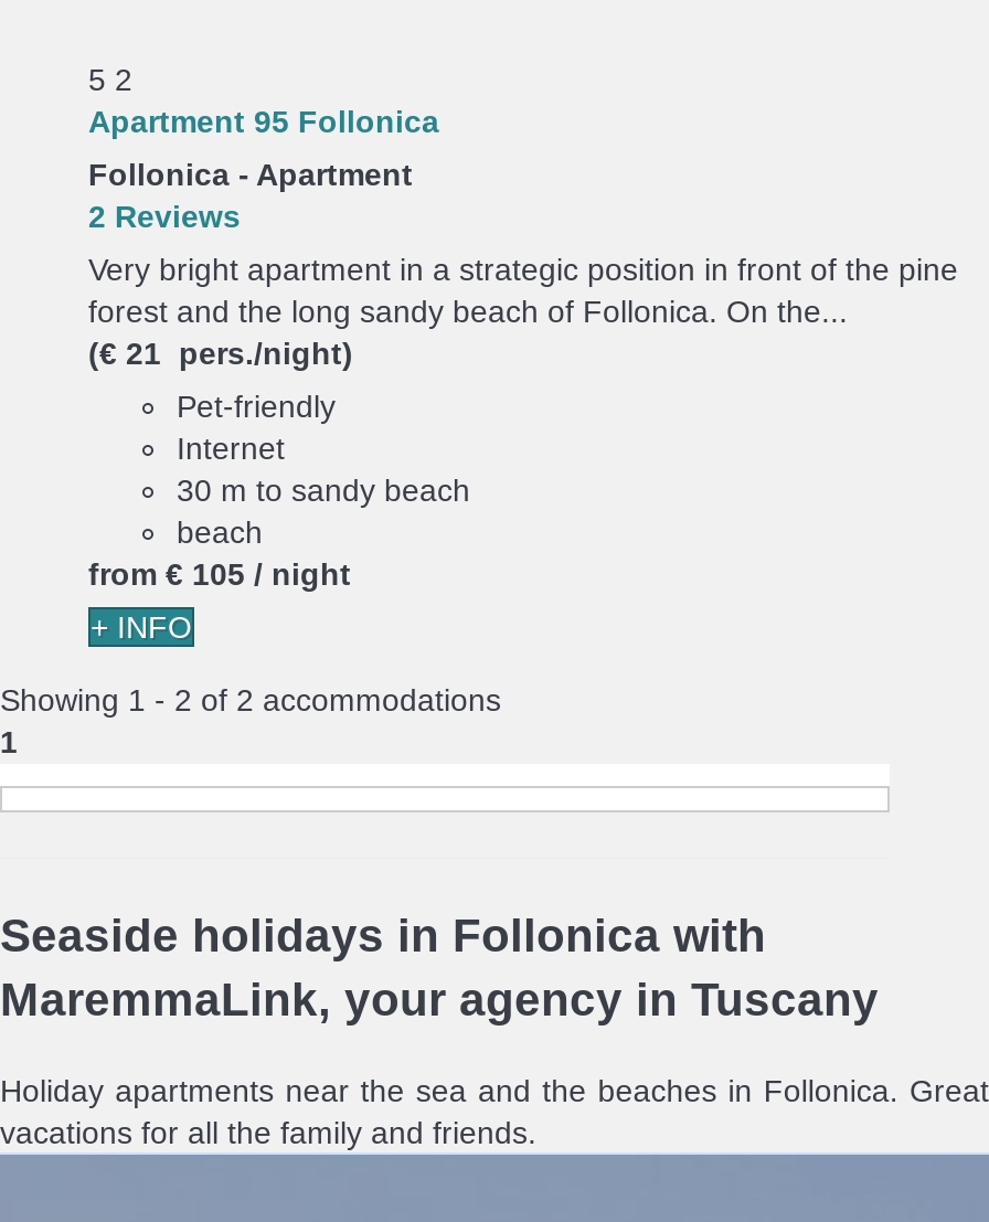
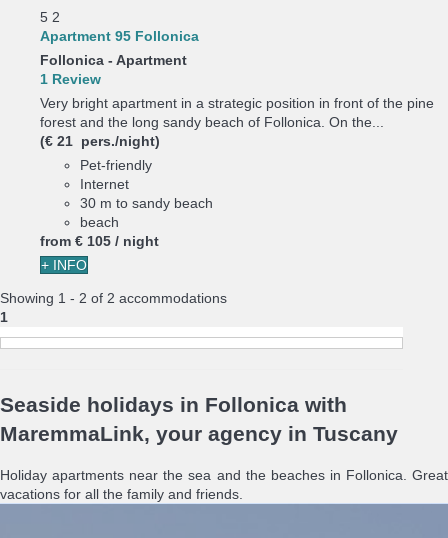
- 2 Reviews
+ 1 Review
